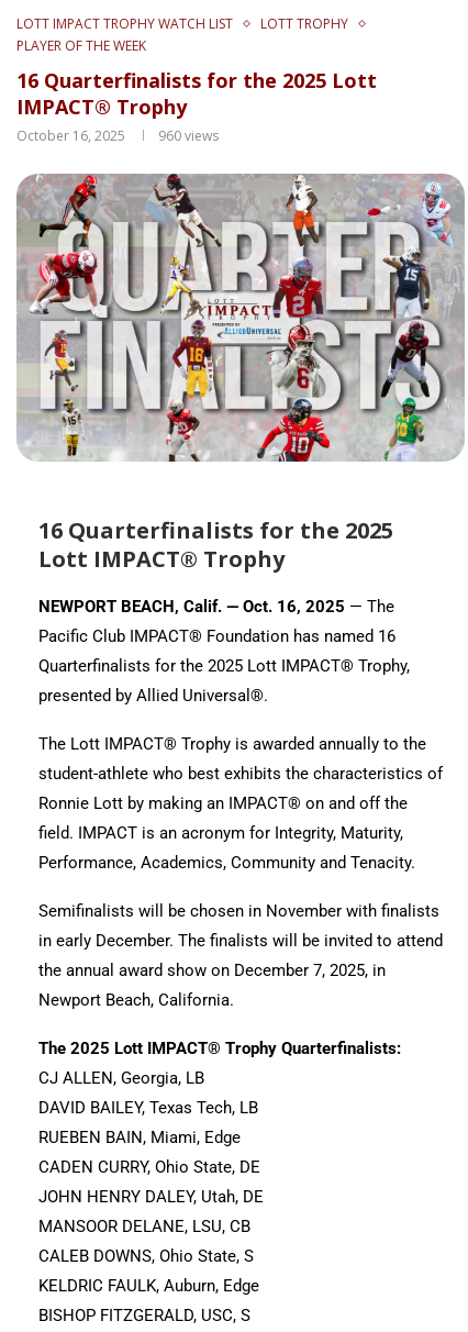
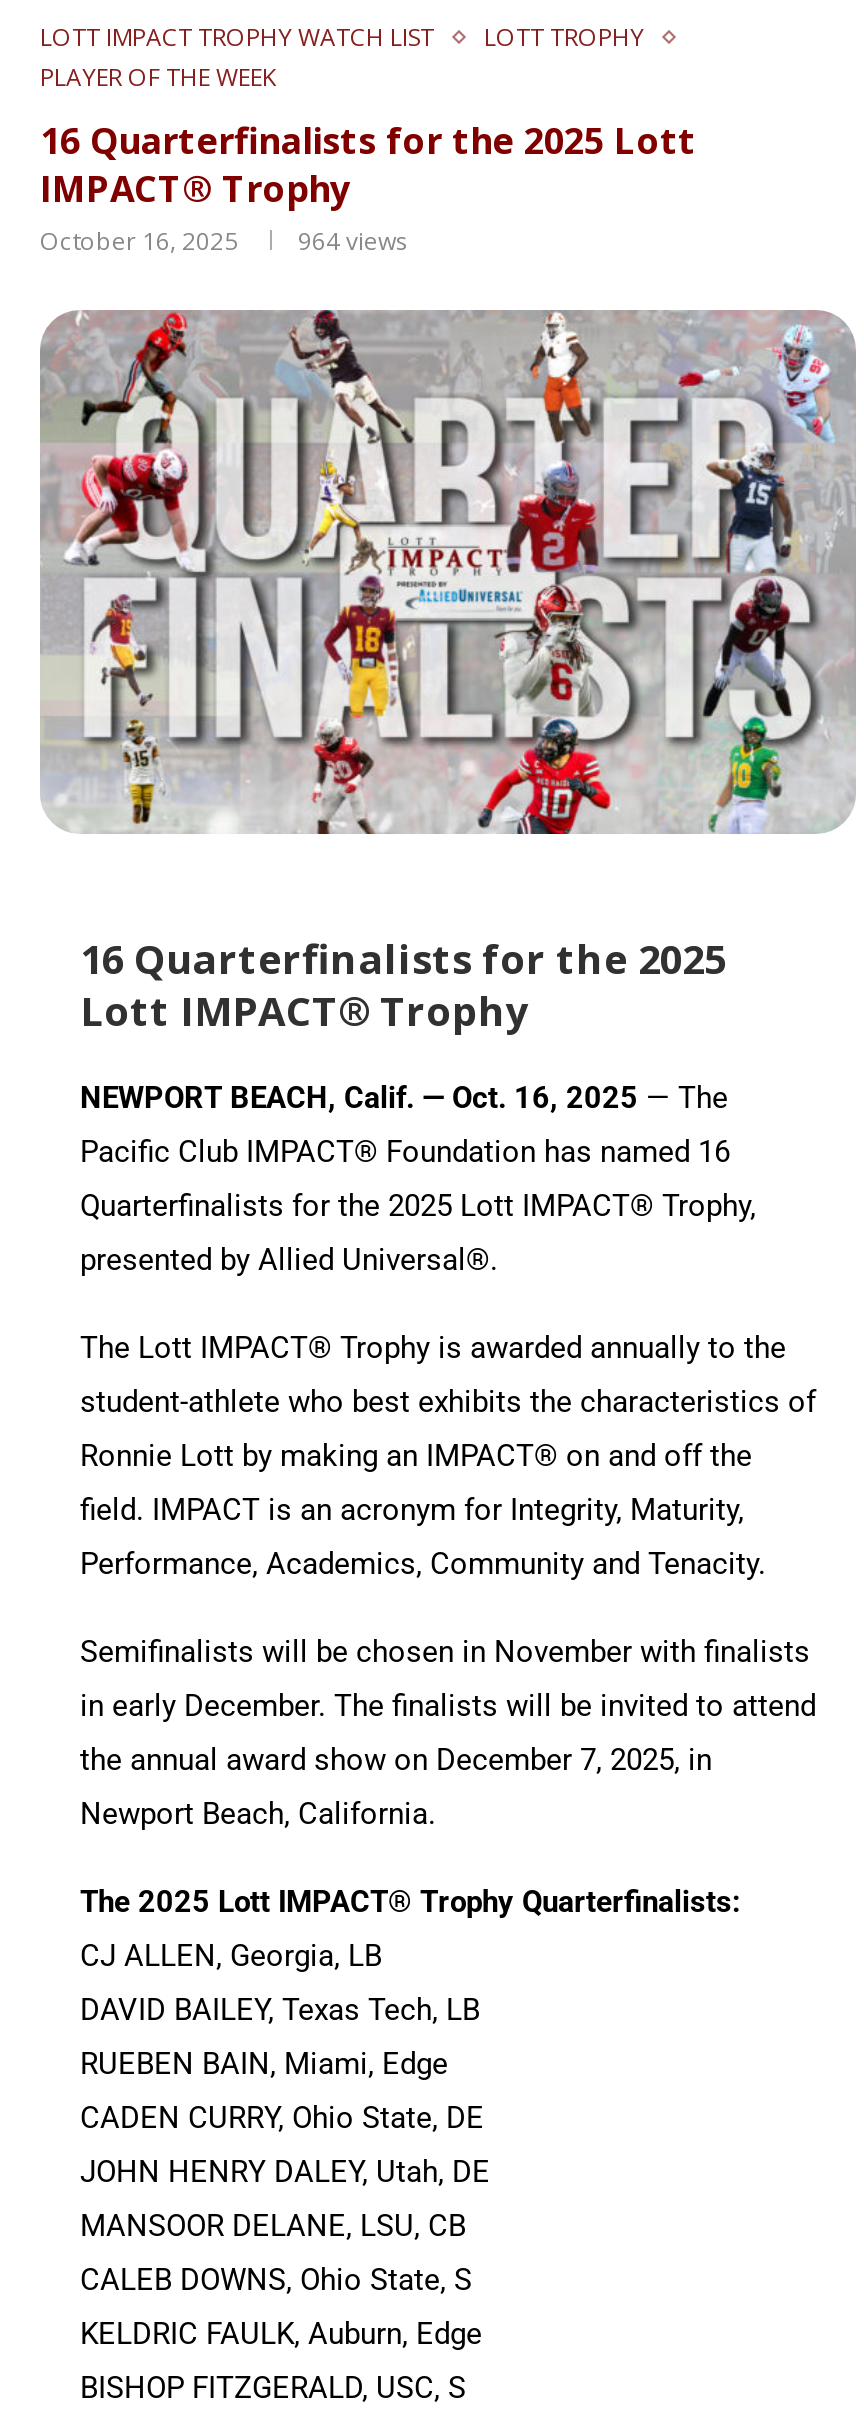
- October 16, 2025 960 views
+ October 16, 2025 964 views
